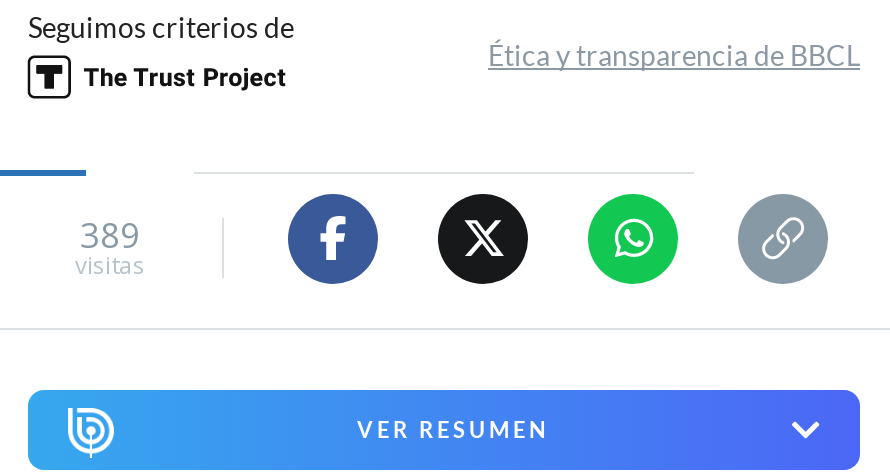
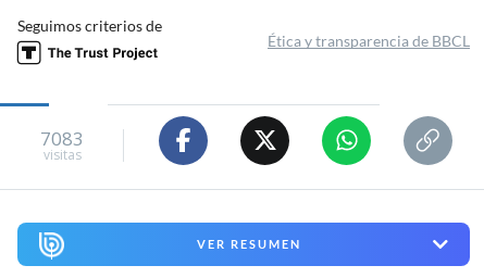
- 389
+ 7083
